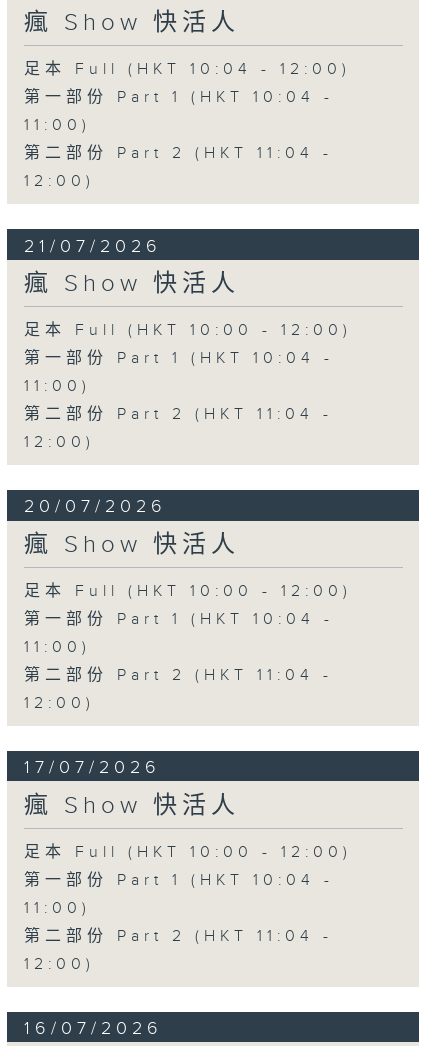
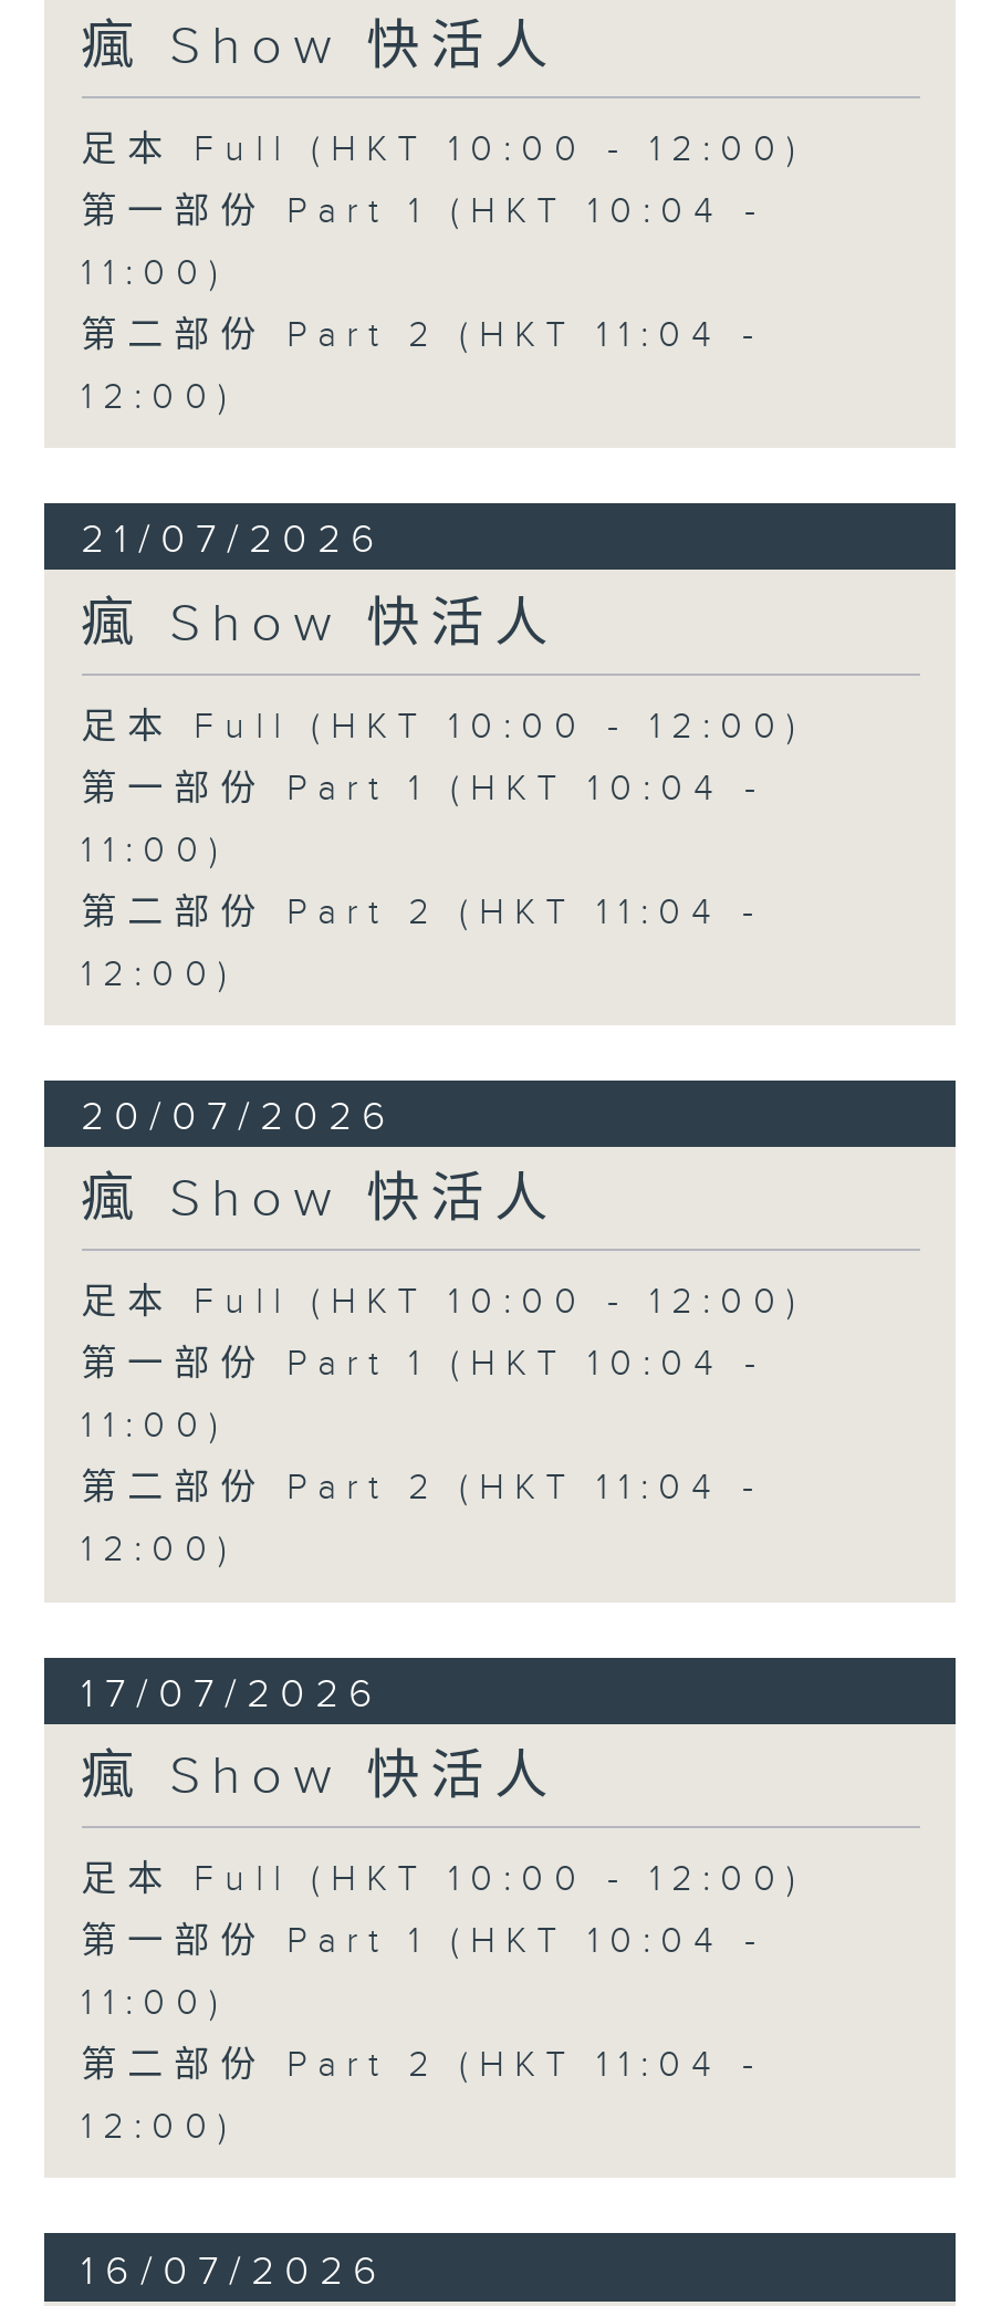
- 足本 Full (HKT 10:04 - 12:00)
+ 足本 Full (HKT 10:00 - 12:00)
